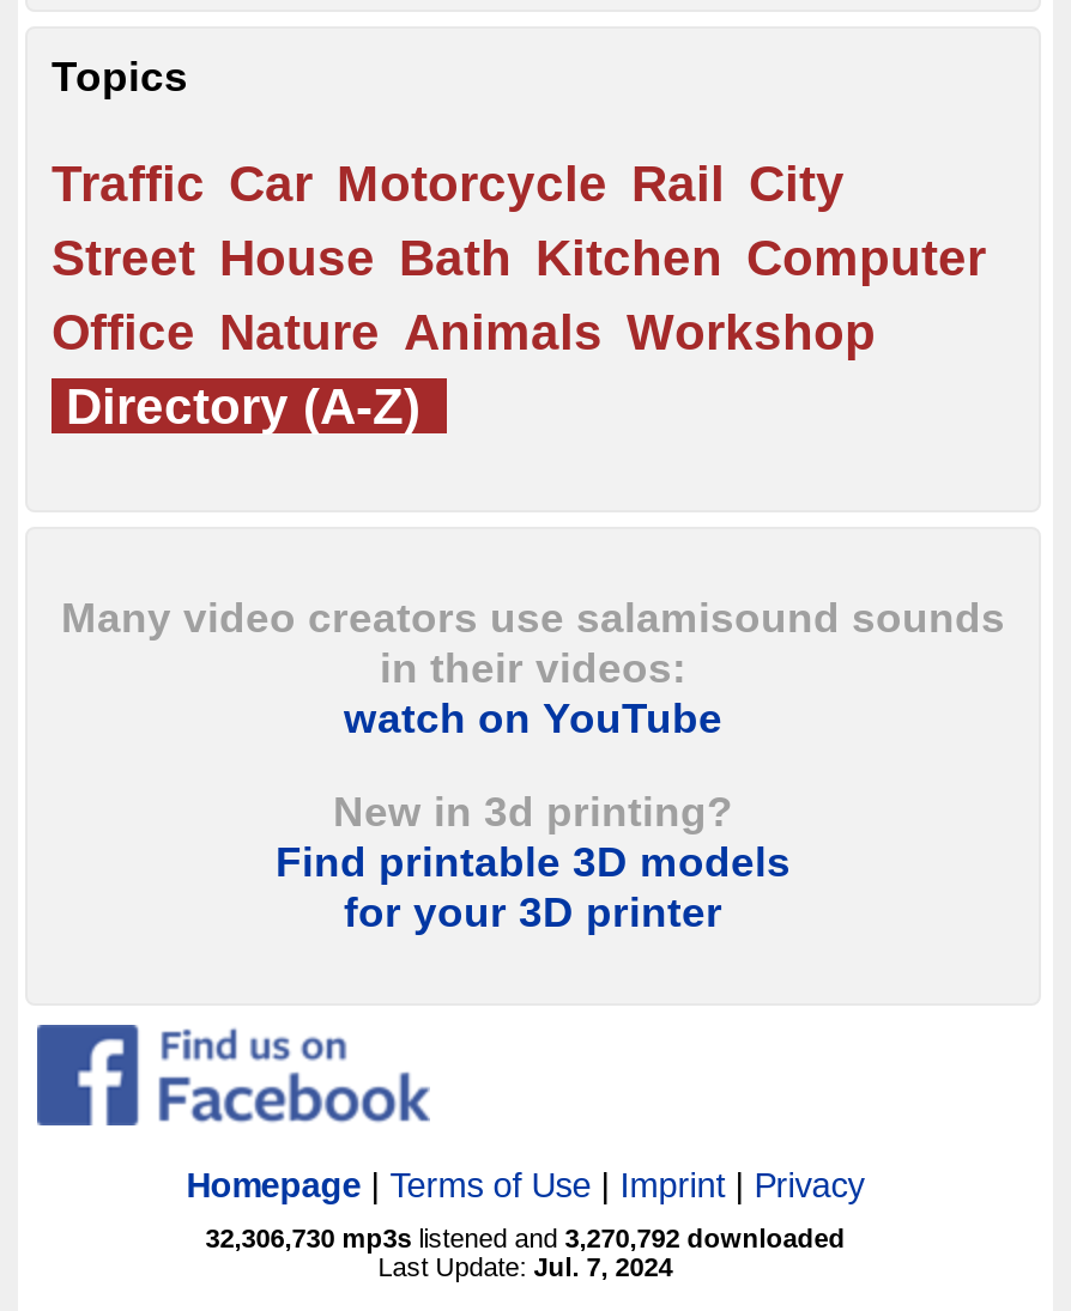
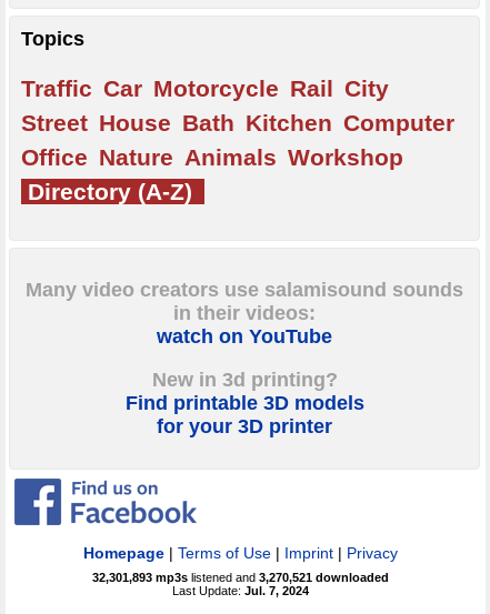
- 32,306,730 mp3s listened and 3,270,792 downloaded
+ 32,301,893 mp3s listened and 3,270,521 downloaded
